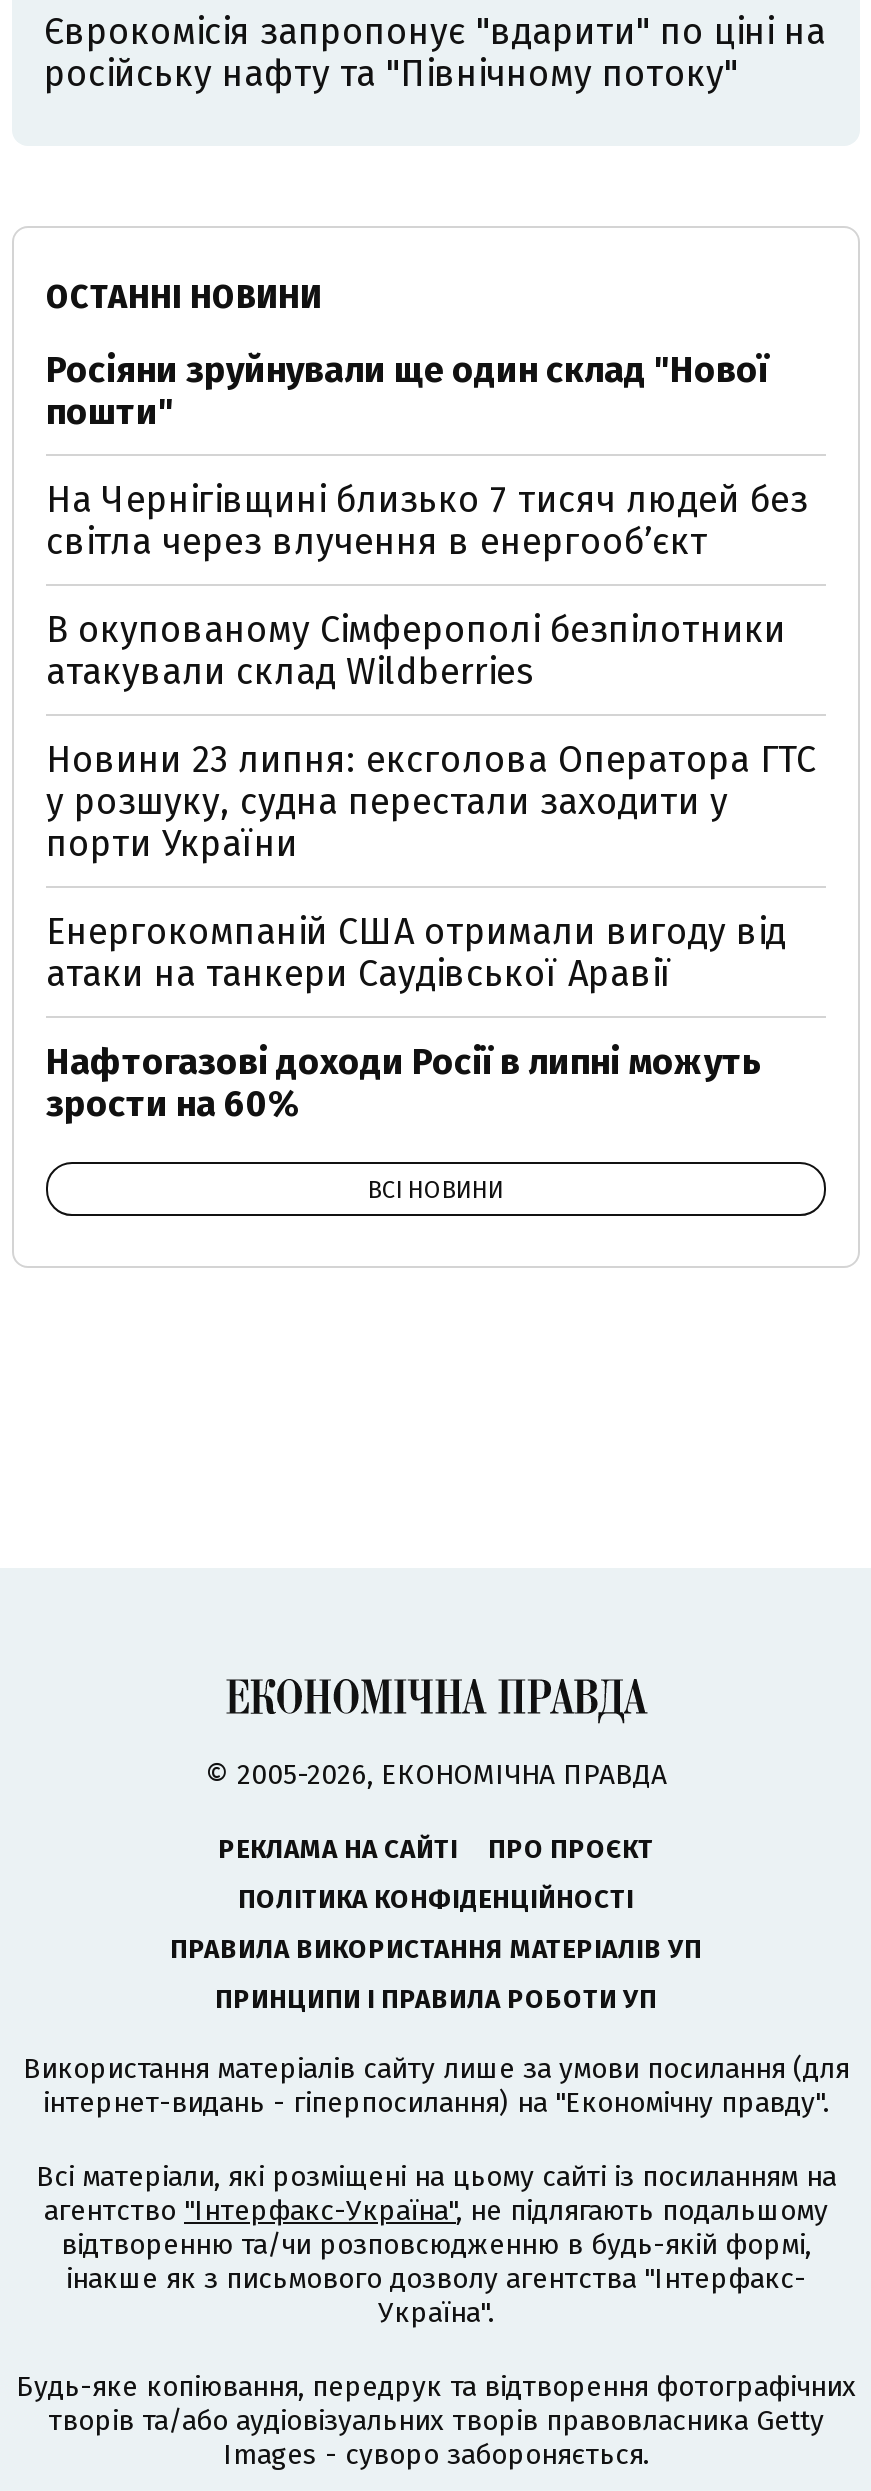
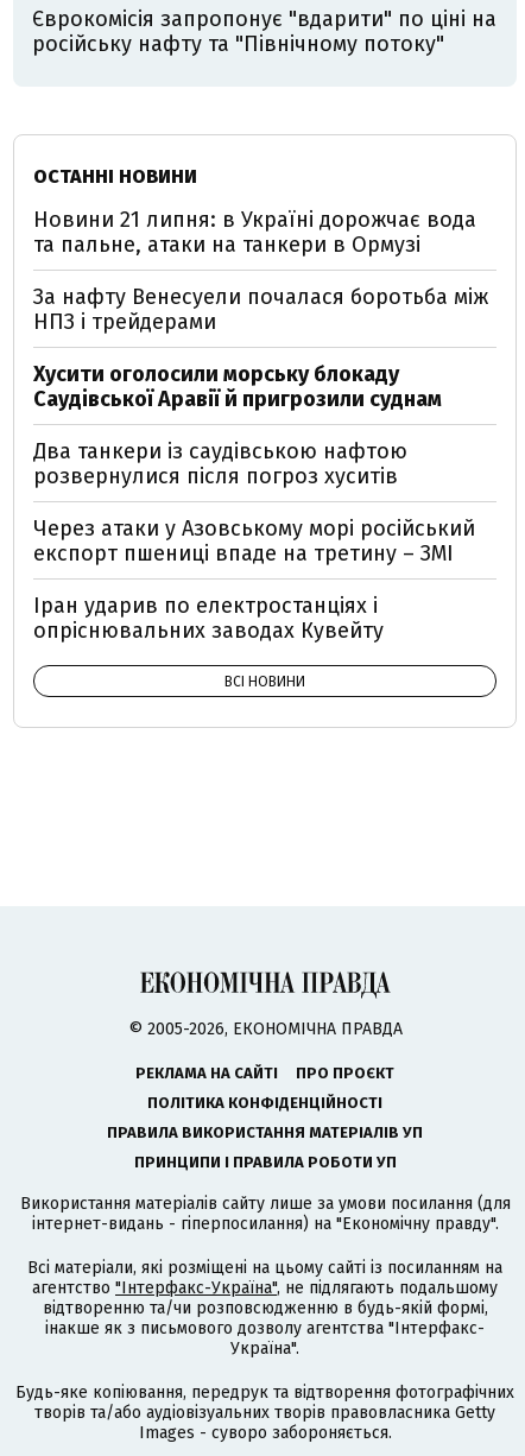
- Росіяни зруйнували ще один склад "Нової
- пошти"
+ Новини 21 липня: в Україні дорожчає вода
+ та пальне, атаки на танкери в Ормузі

- На Чернігівщині близько 7 тисяч людей без
- світла через влучення в енергообʼєкт
+ За нафту Венесуели почалася боротьба між
+ НПЗ і трейдерами

- В окупованому Сімферополі безпілотники
- атакували склад Wildberries
+ Хусити оголосили морську блокаду
+ Саудівської Аравії й пригрозили суднам

- Новини 23 липня: ексголова Оператора ГТС
- у розшуку, судна перестали заходити у
- порти України
+ Два танкери із саудівською нафтою
+ розвернулися після погроз хуситів

- Енергокомпаній США отримали вигоду від
- атаки на танкери Саудівської Аравії
+ Через атаки у Азовському морі російський
+ експорт пшениці впаде на третину – ЗМІ

- Нафтогазові доходи Росії в липні можуть
- зрости на 60%
+ Іран ударив по електростанціях і
+ опріснювальних заводах Кувейту
